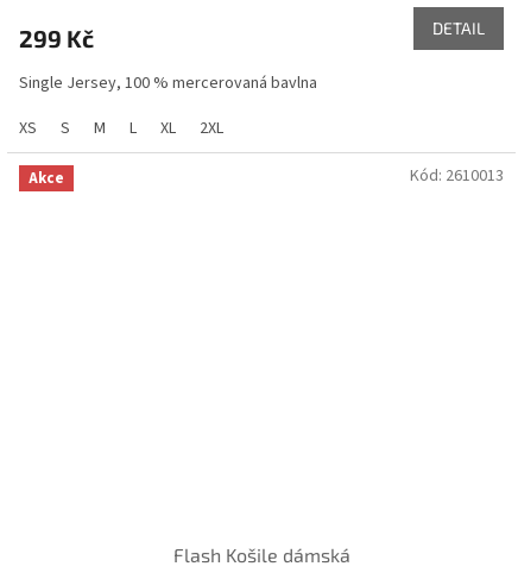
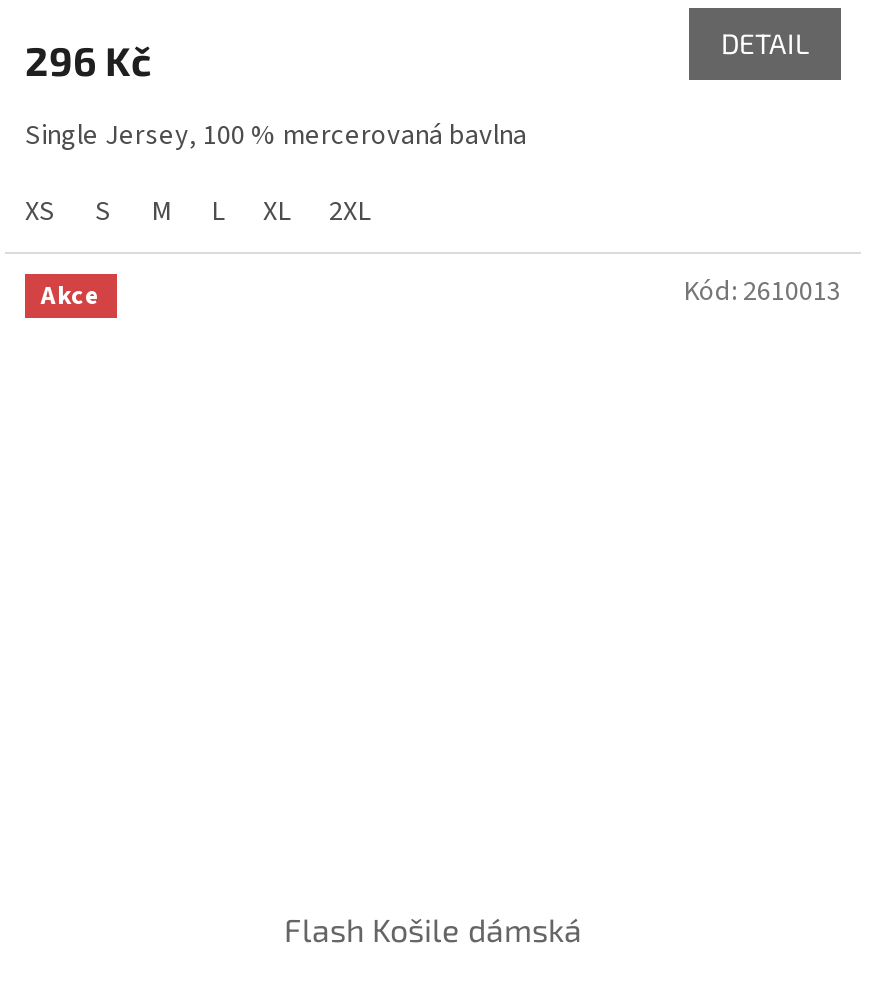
- 299 Kč
+ 296 Kč
